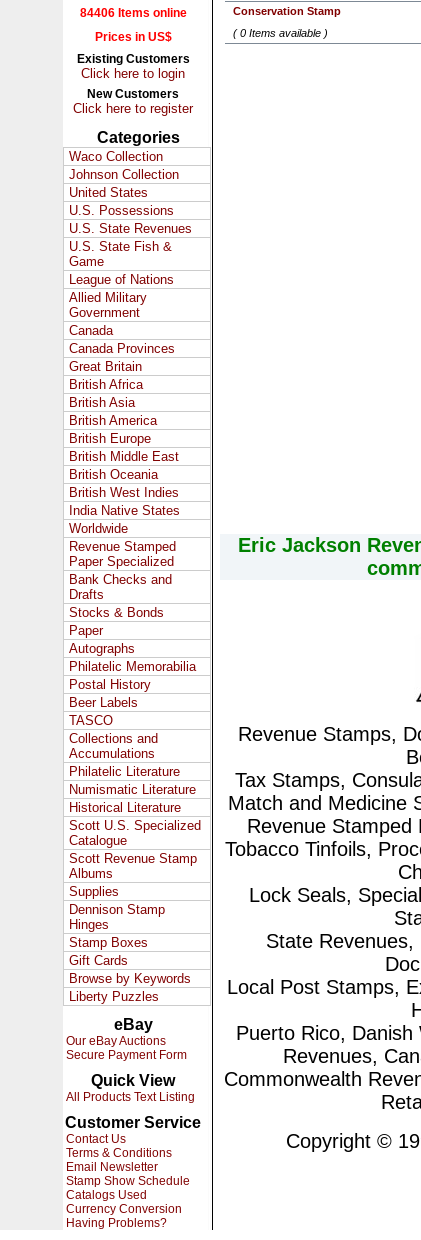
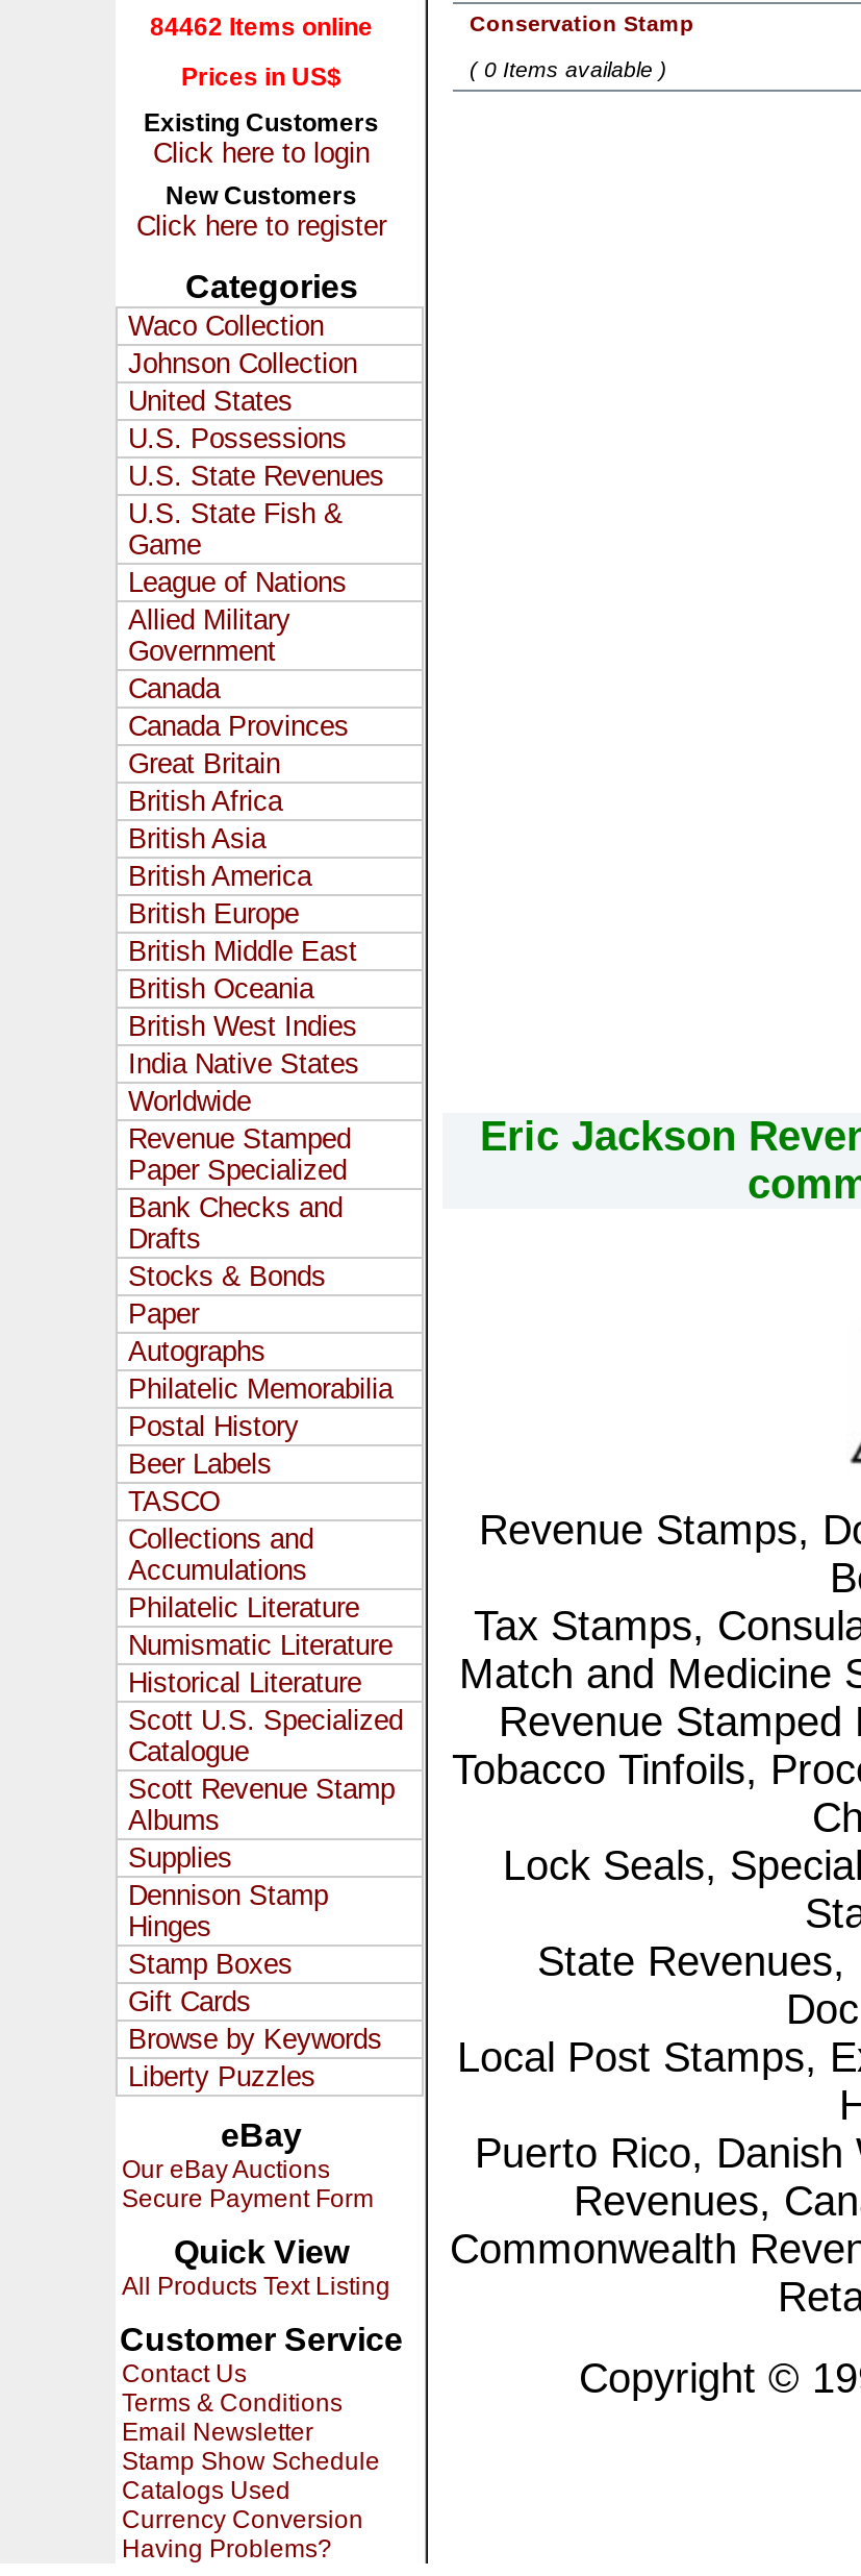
- 84406 Items online
+ 84462 Items online
